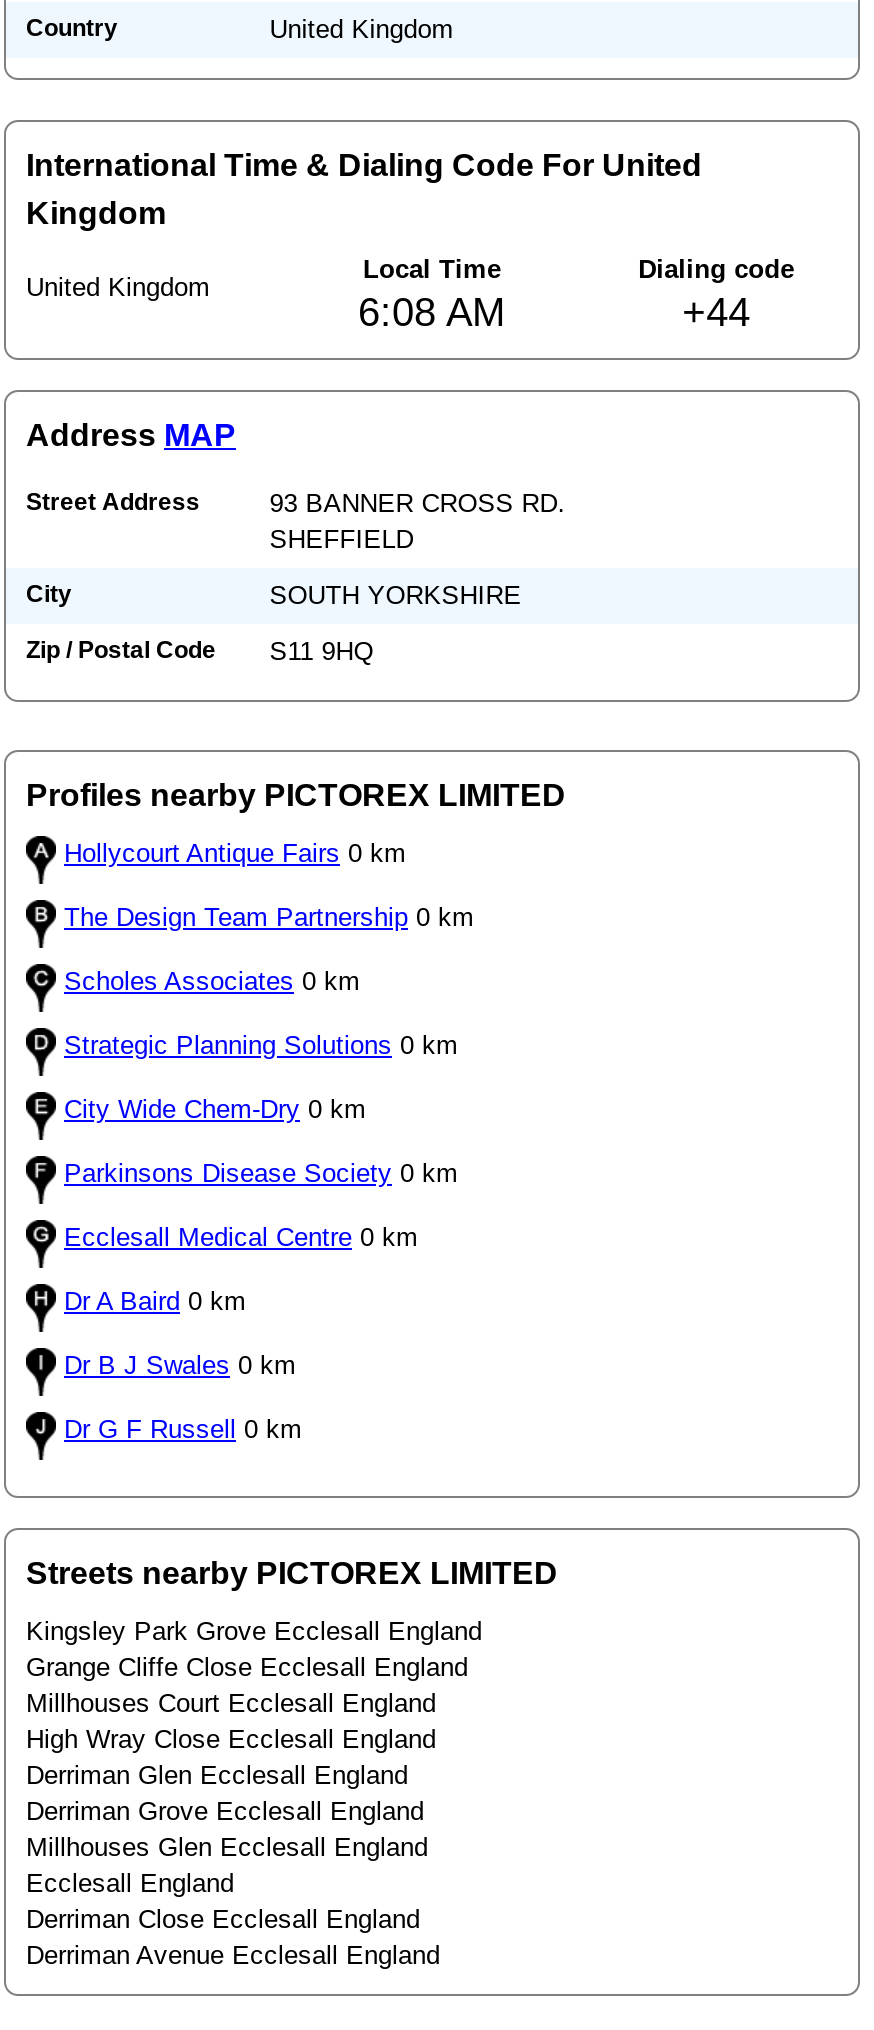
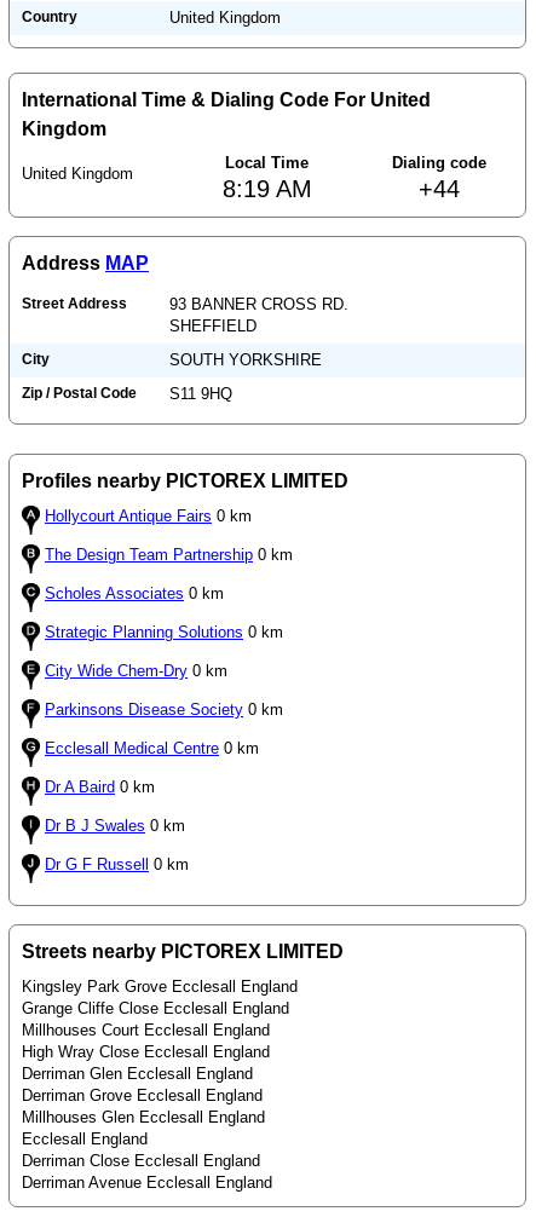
- 6:08 AM
+ 8:19 AM
